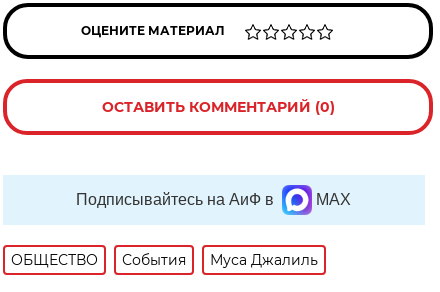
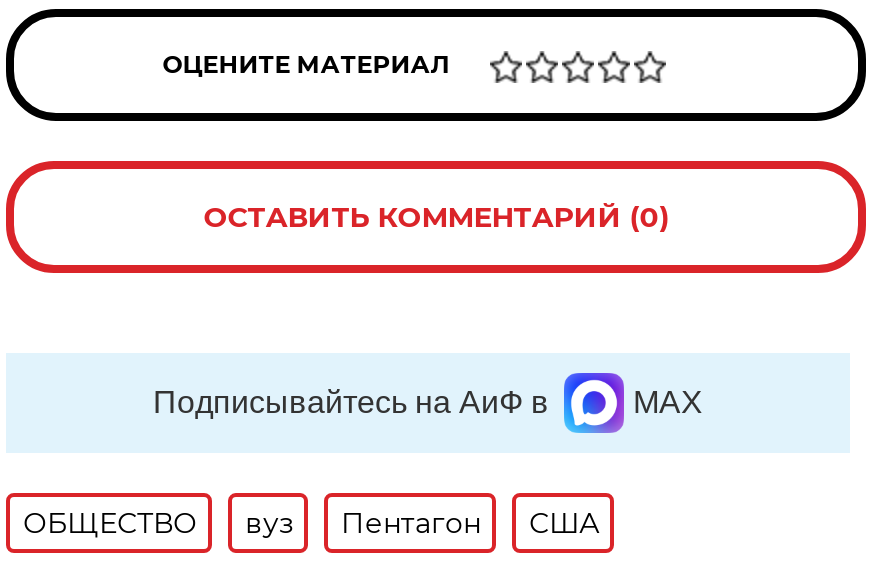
- События
- Муса Джалиль
+ вуз
+ Пентагон
+ США
